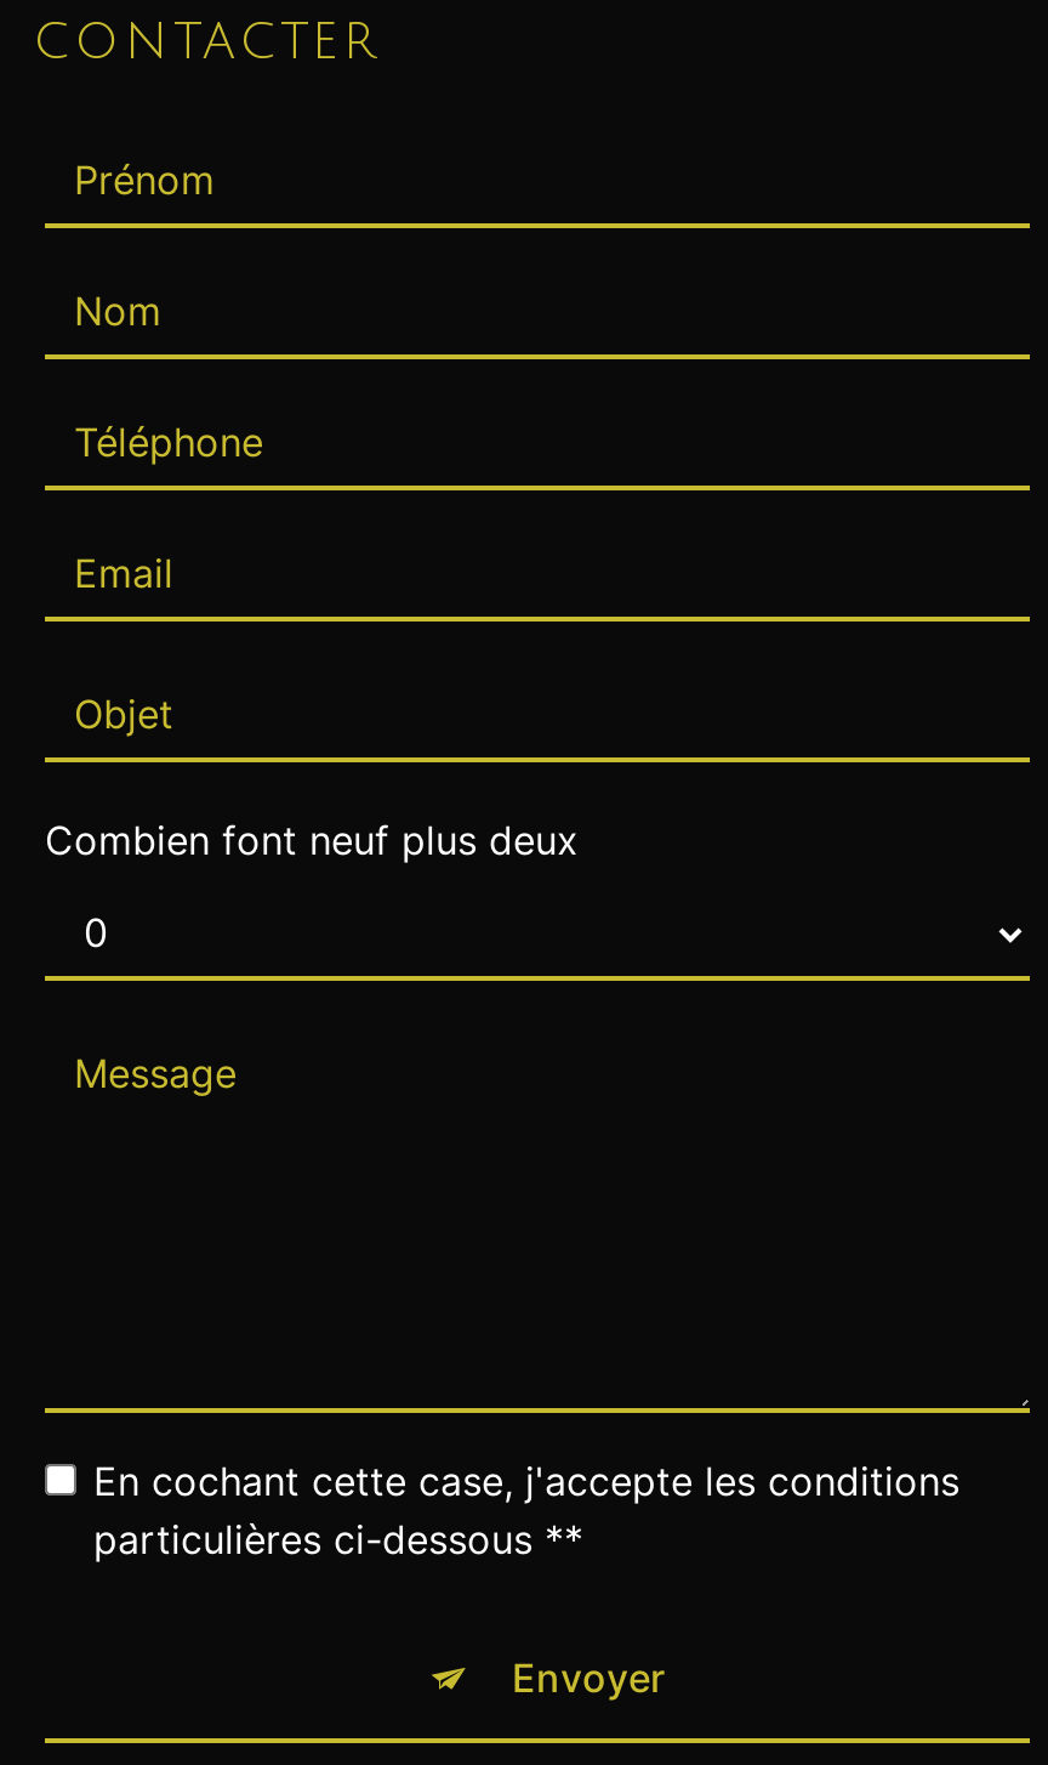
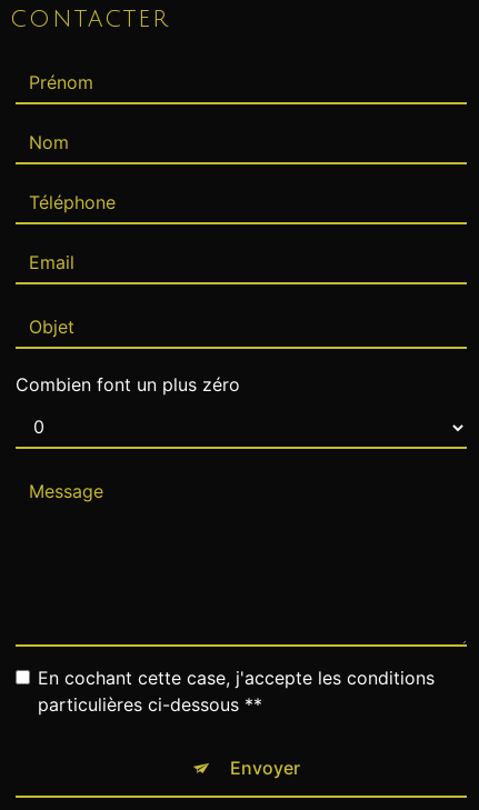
- Combien font neuf plus deux
+ Combien font un plus zéro
